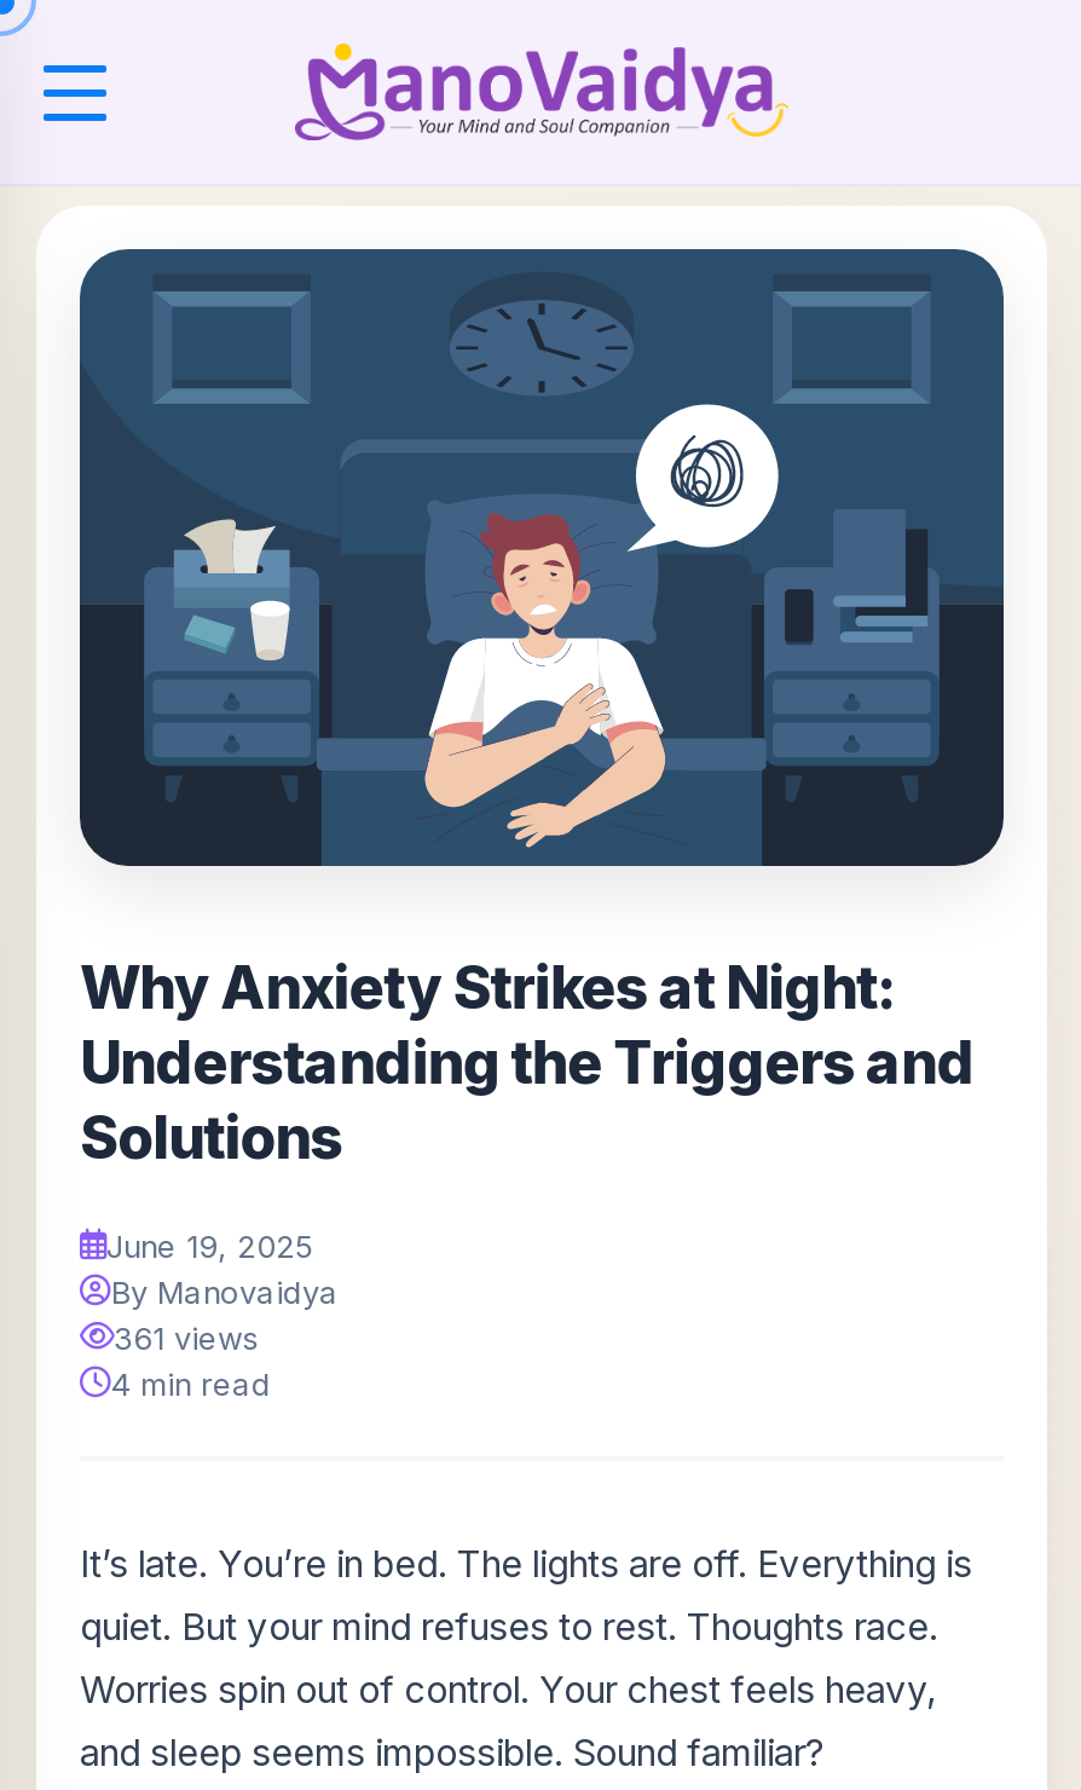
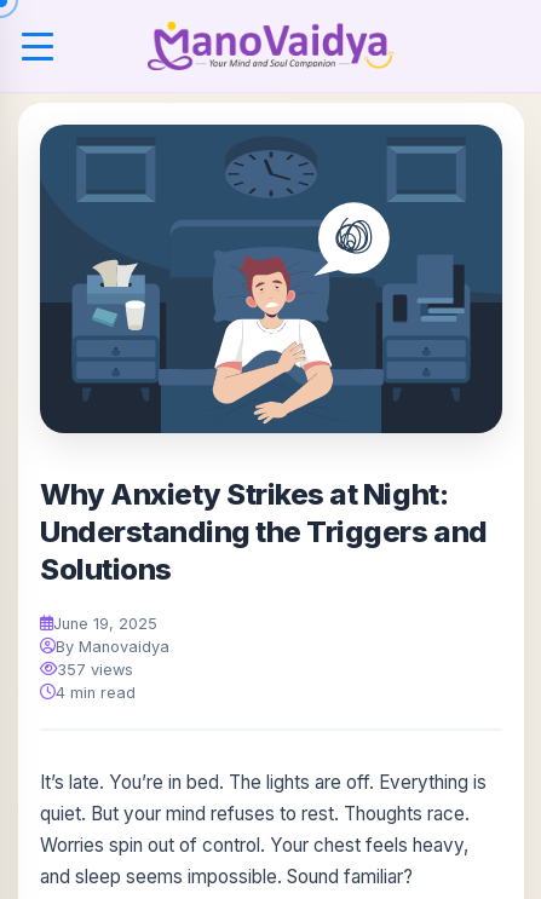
- 361 views
+ 357 views
